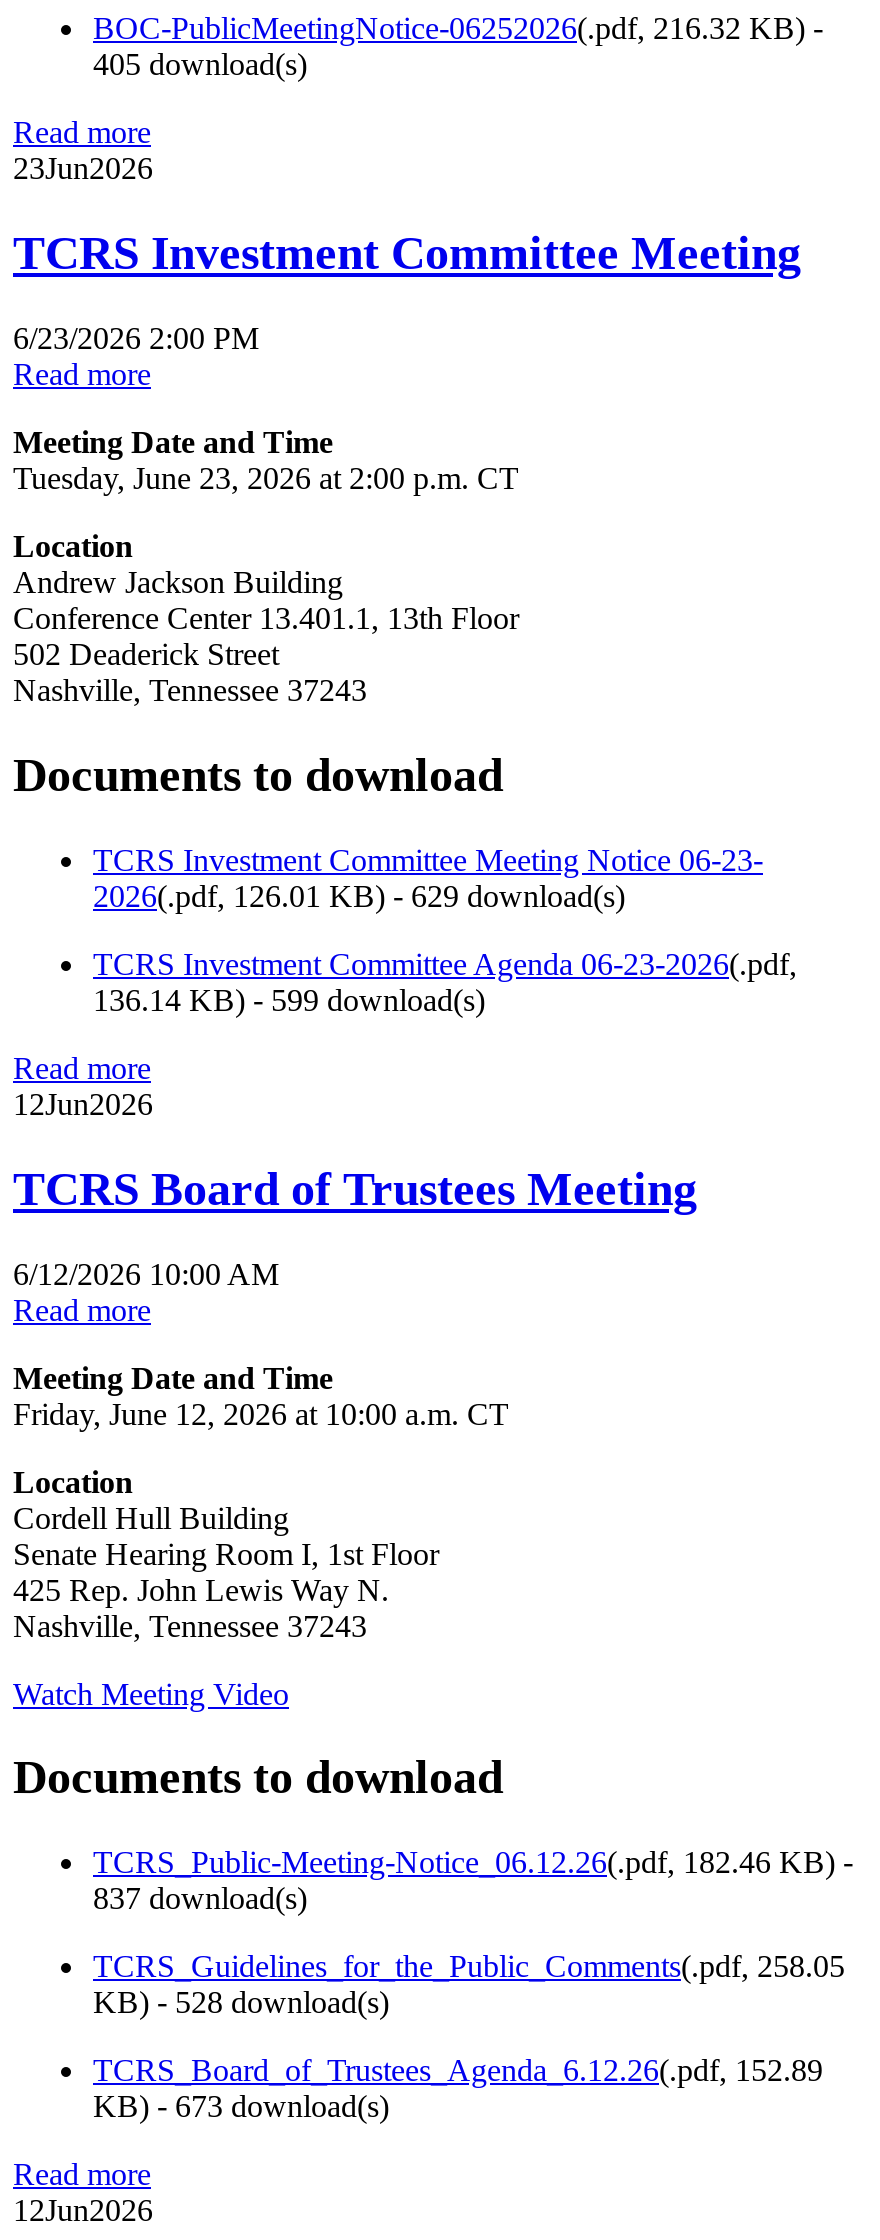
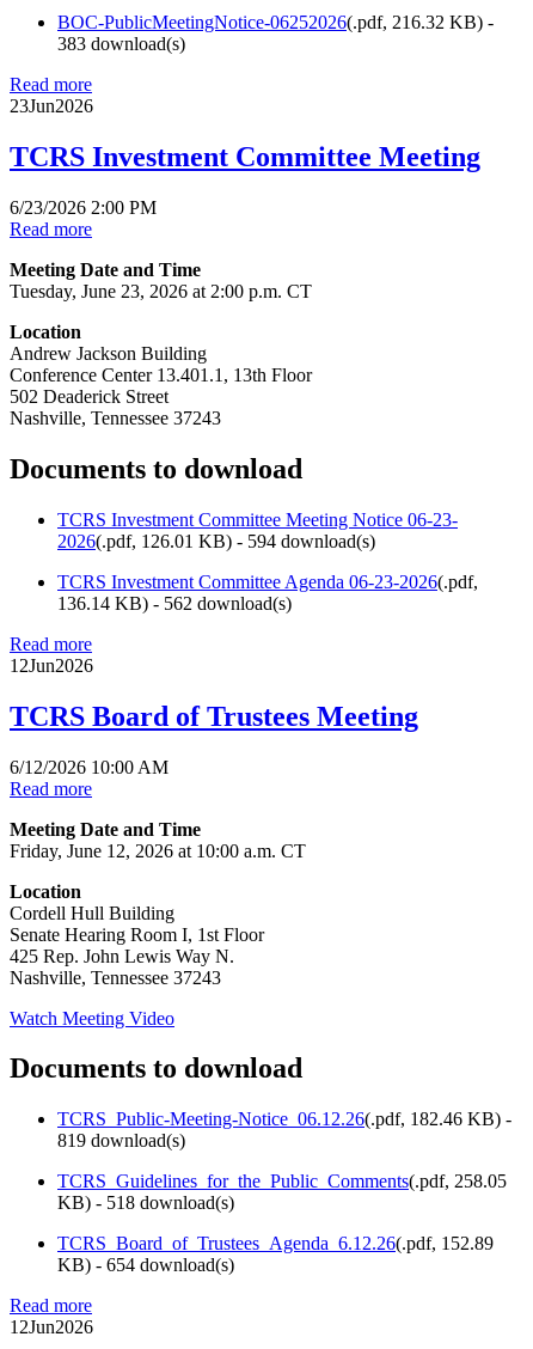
- 405 download(s)
+ 383 download(s)

- 2026(.pdf, 126.01 KB) - 629 download(s)
+ 2026(.pdf, 126.01 KB) - 594 download(s)

- 136.14 KB) - 599 download(s)
+ 136.14 KB) - 562 download(s)

- 837 download(s)
+ 819 download(s)

- KB) - 528 download(s)
+ KB) - 518 download(s)

- KB) - 673 download(s)
+ KB) - 654 download(s)
